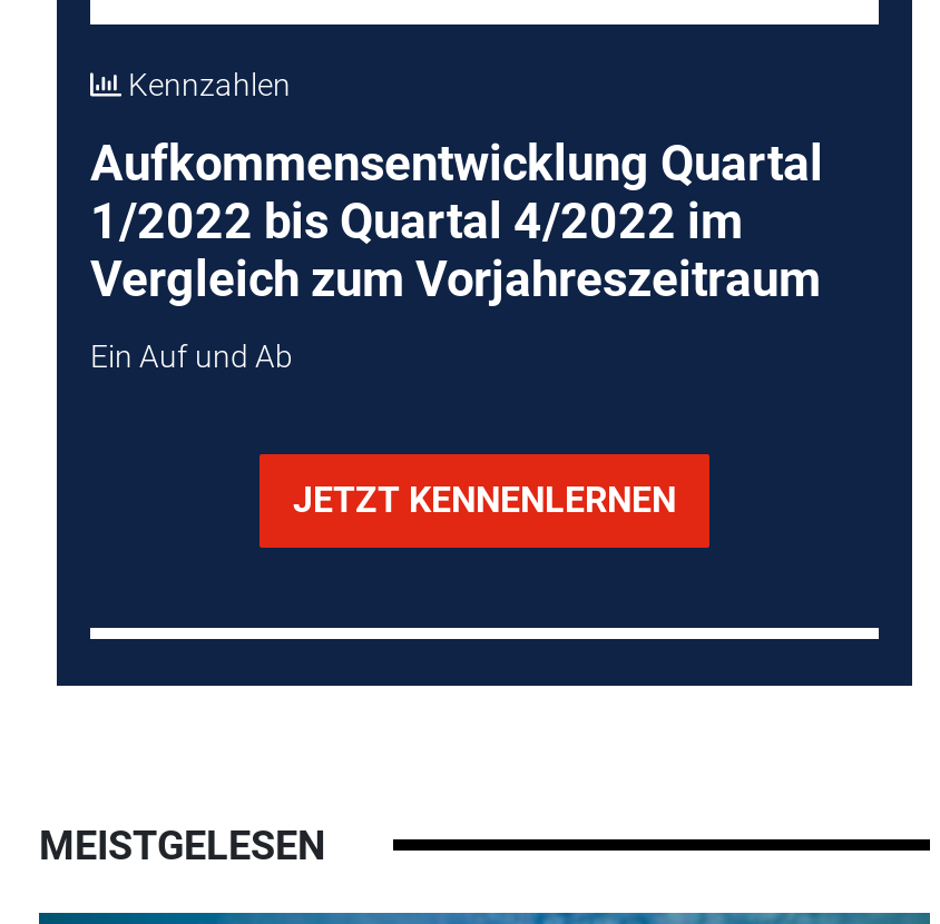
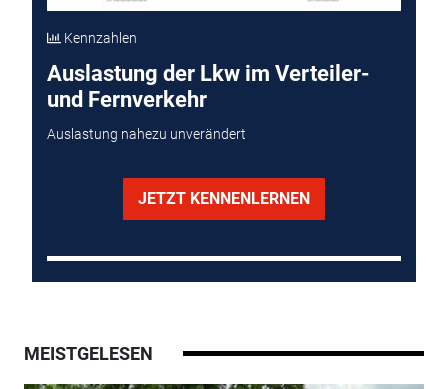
- Aufkommensentwicklung Quartal
- 1/2022 bis Quartal 4/2022 im
- Vergleich zum Vorjahreszeitraum
+ Auslastung der Lkw im Verteiler-
+ und Fernverkehr

- Ein Auf und Ab
+ Auslastung nahezu unverändert
